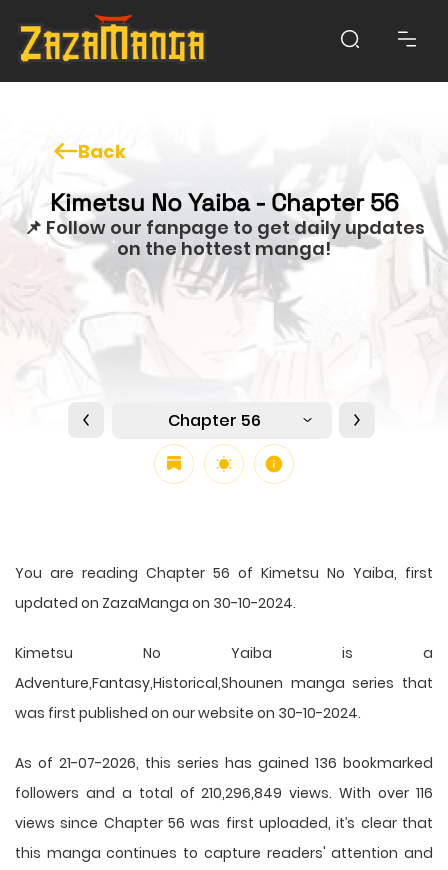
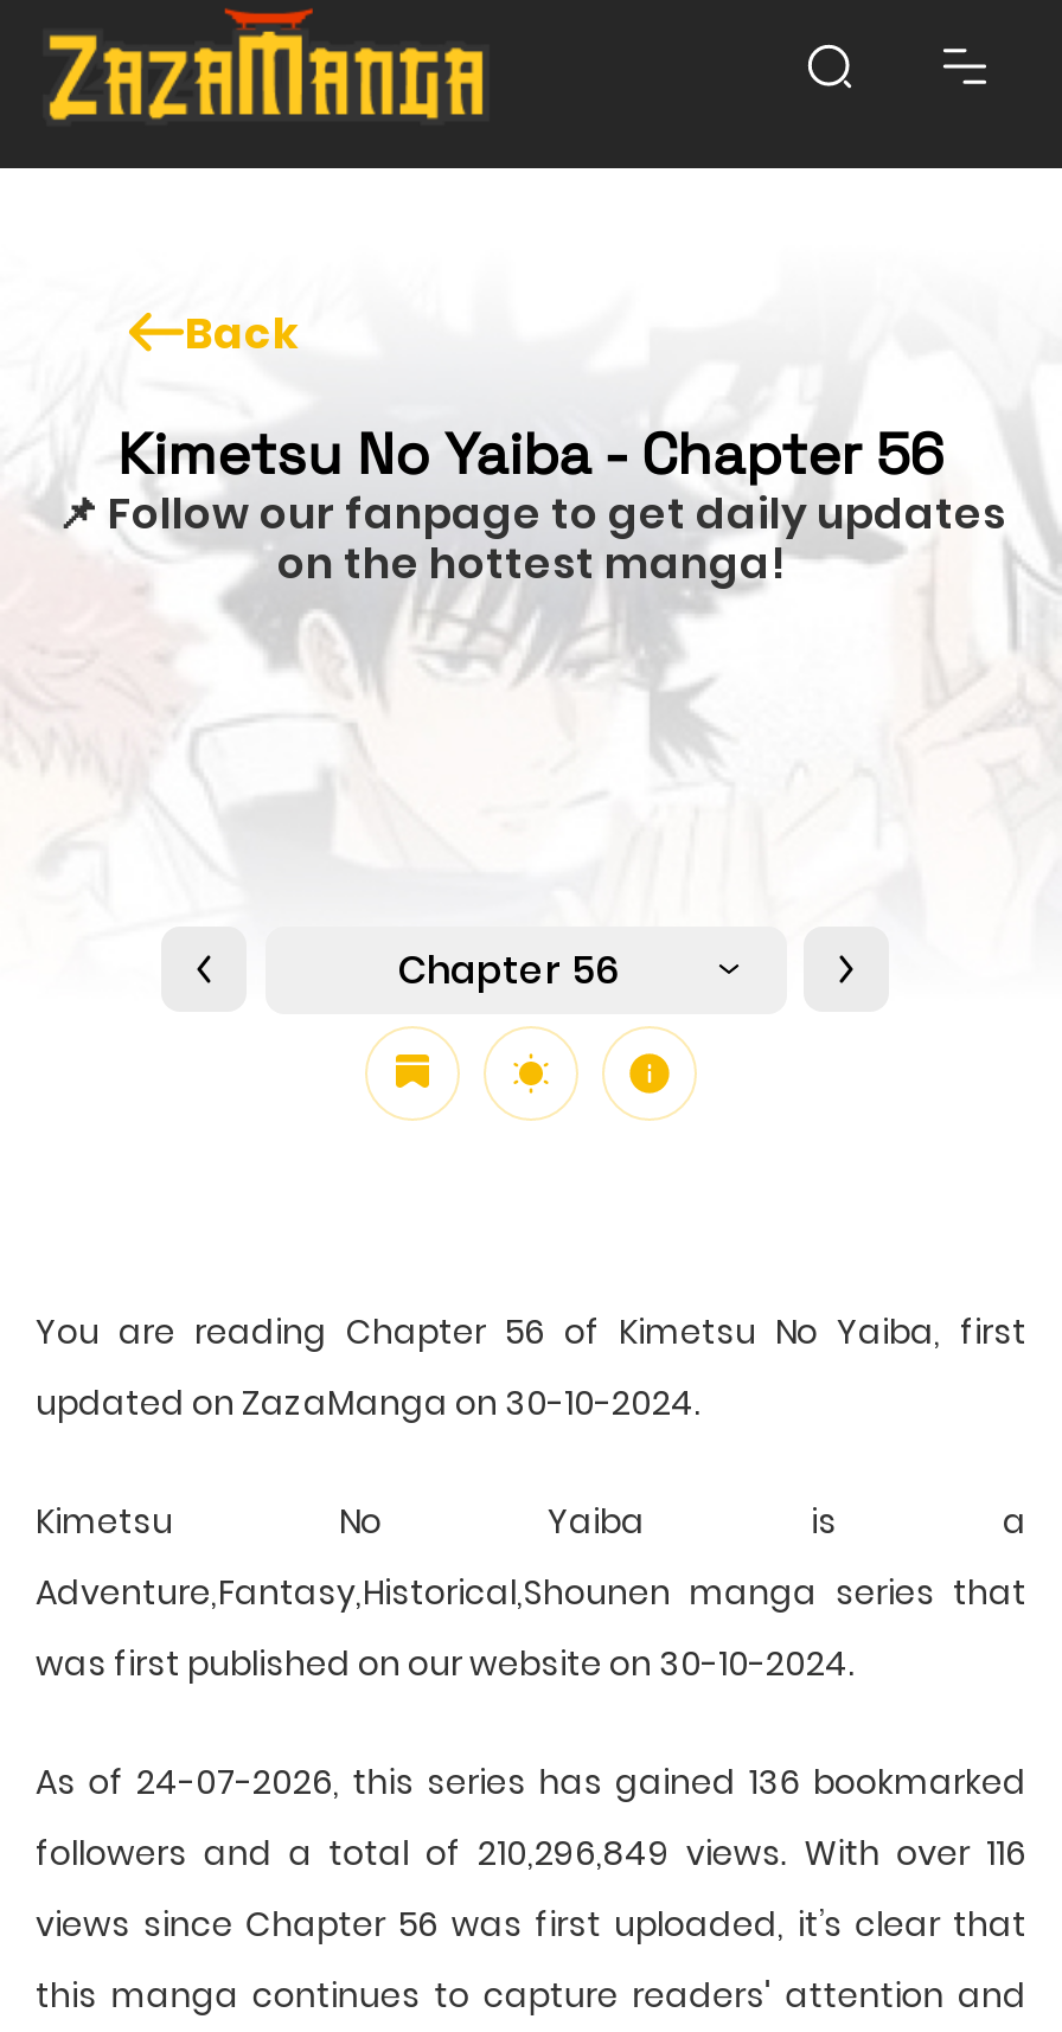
- As of 21-07-2026, this series has gained 136 bookmarked
+ As of 24-07-2026, this series has gained 136 bookmarked
